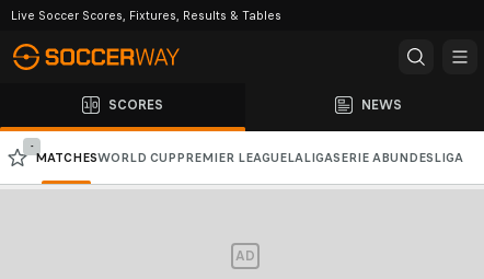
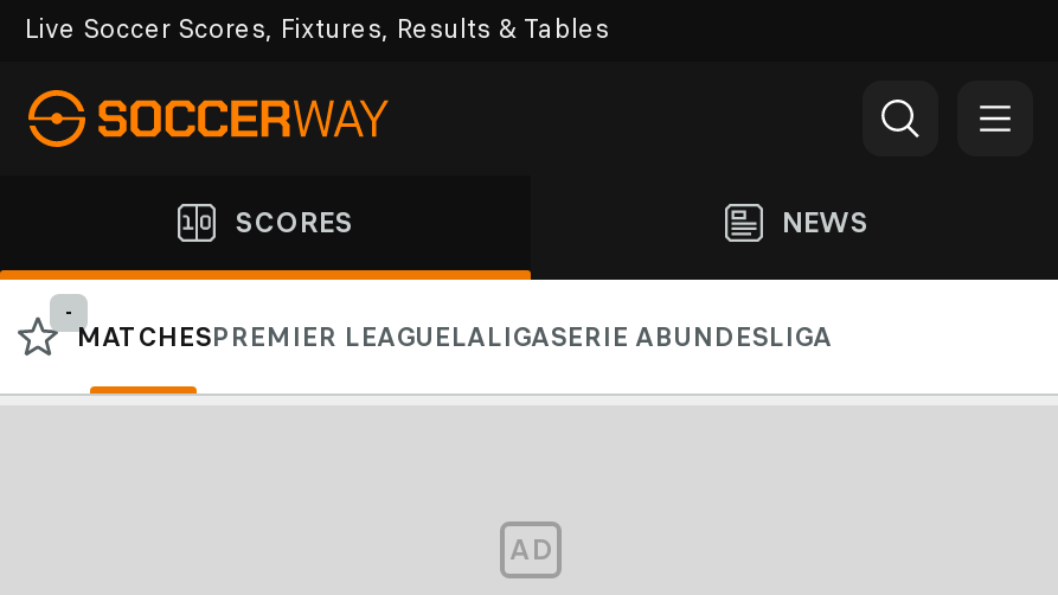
- MATCHESWORLD CUP PREMIER LEAGUELALIGASERIE A BUNDESLIGA
+ MATCHESPREMIER LEAGUELALIGASERIE ABUNDESLIGA
